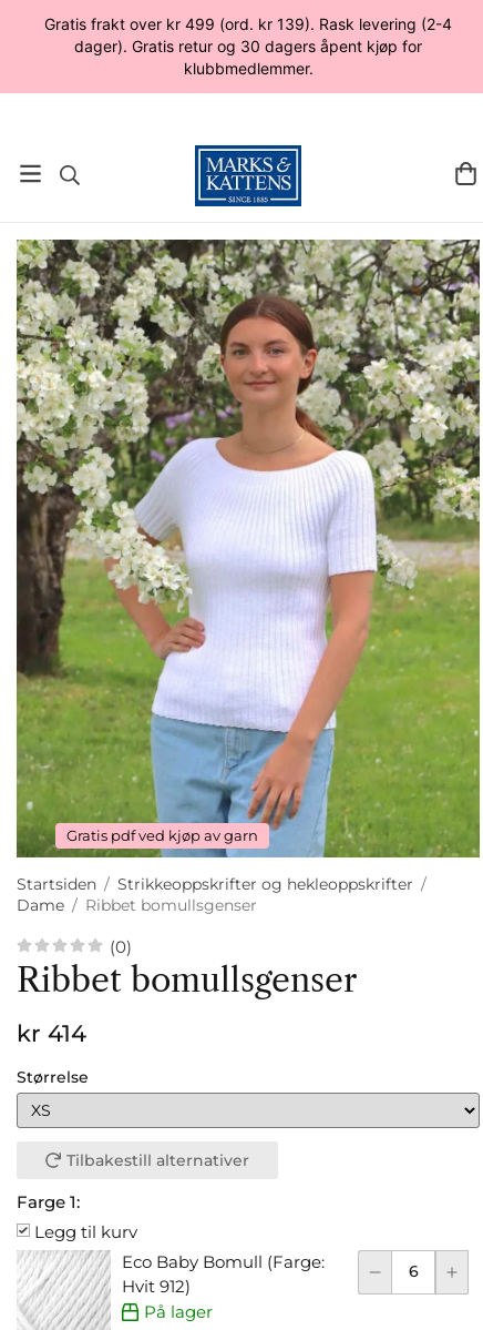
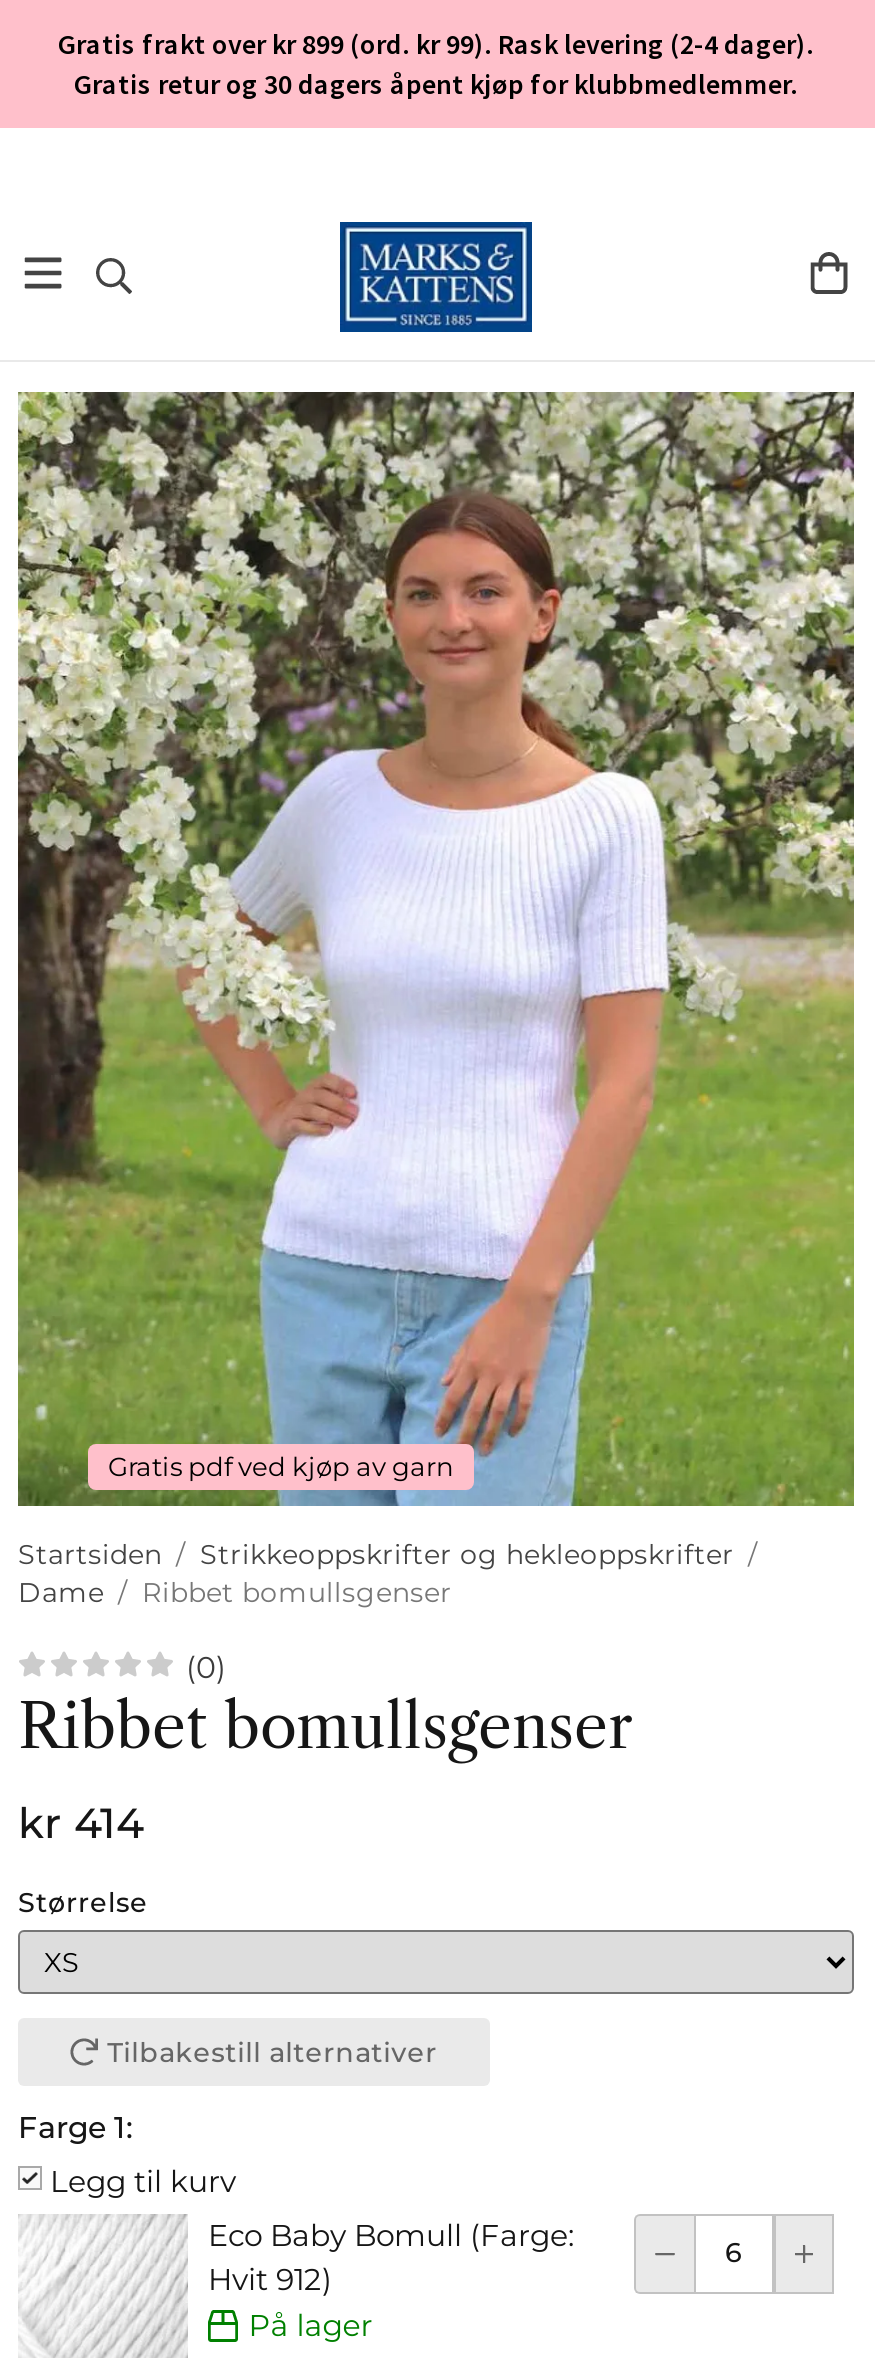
- Gratis frakt over kr 499 (ord. kr 139). Rask levering (2-4
- dager). Gratis retur og 30 dagers åpent kjøp for
- klubbmedlemmer.
+ Gratis frakt over kr 899 (ord. kr 99). Rask levering (2-4 dager).
+ Gratis retur og 30 dagers åpent kjøp for klubbmedlemmer.
